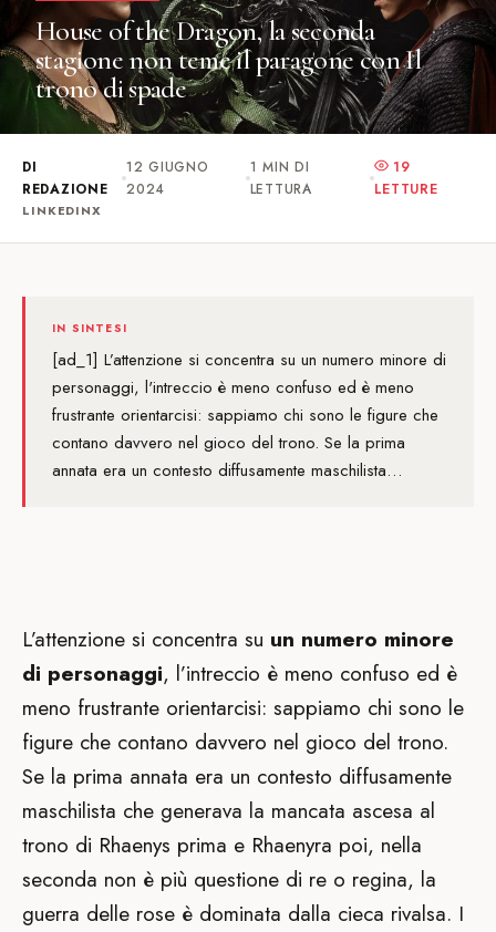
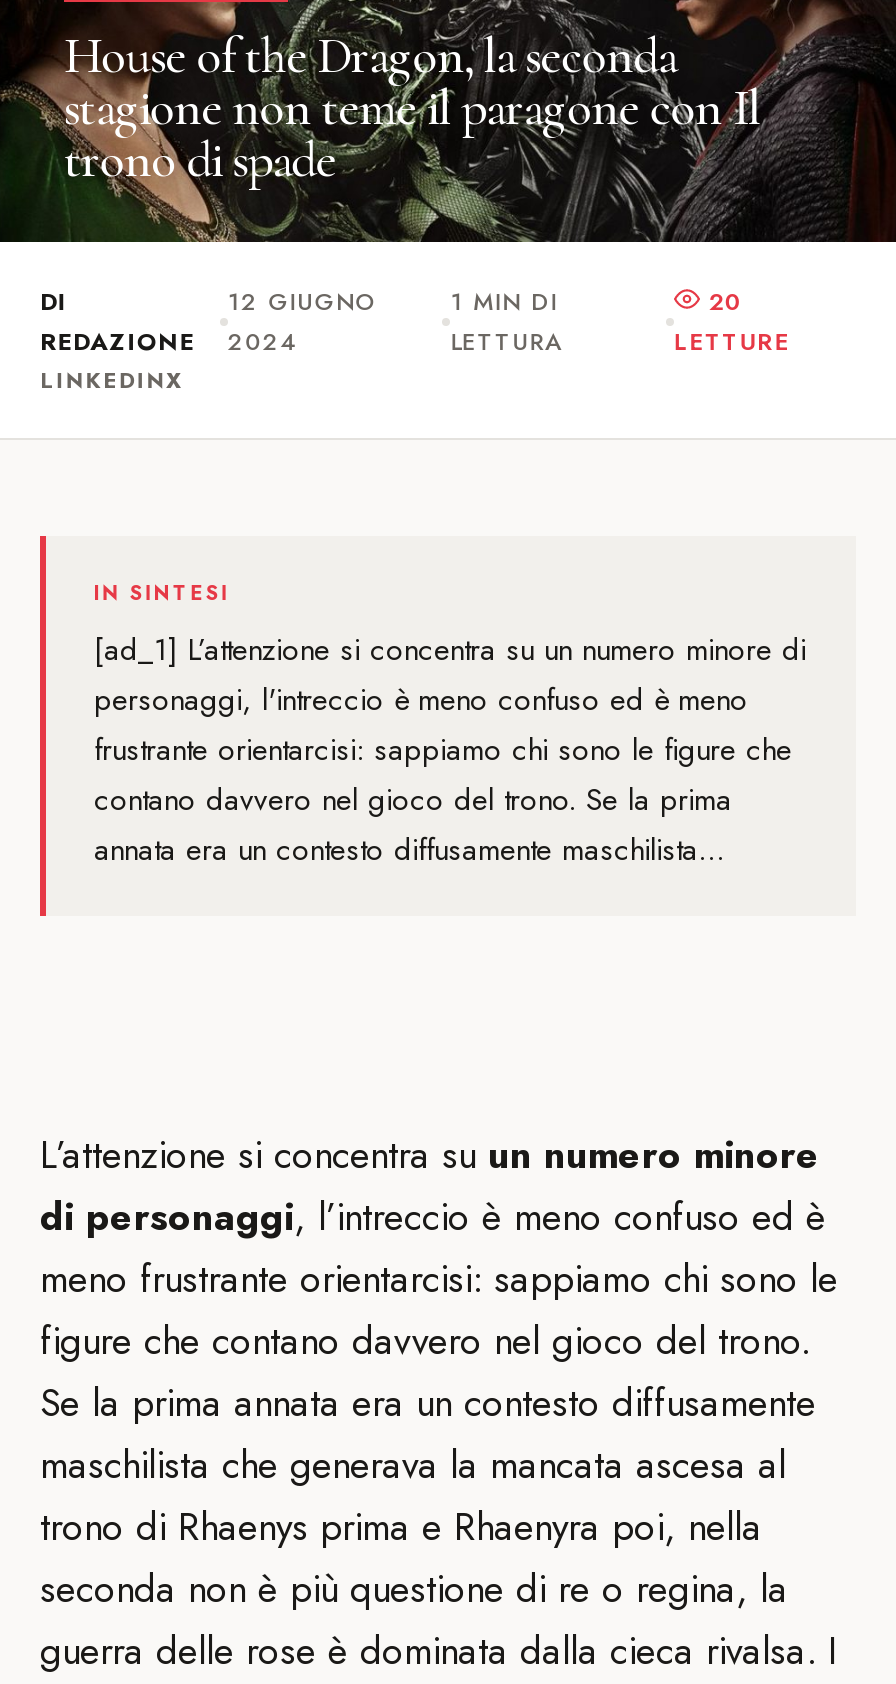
- 19
+ 20
